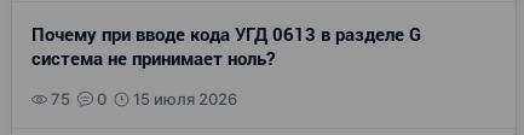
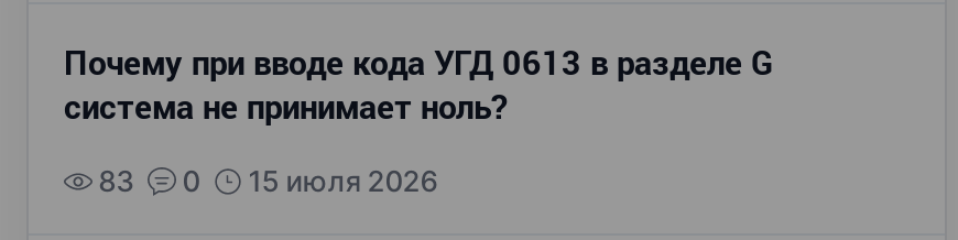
- 75 0 15 июля 2026
+ 83 0 15 июля 2026
